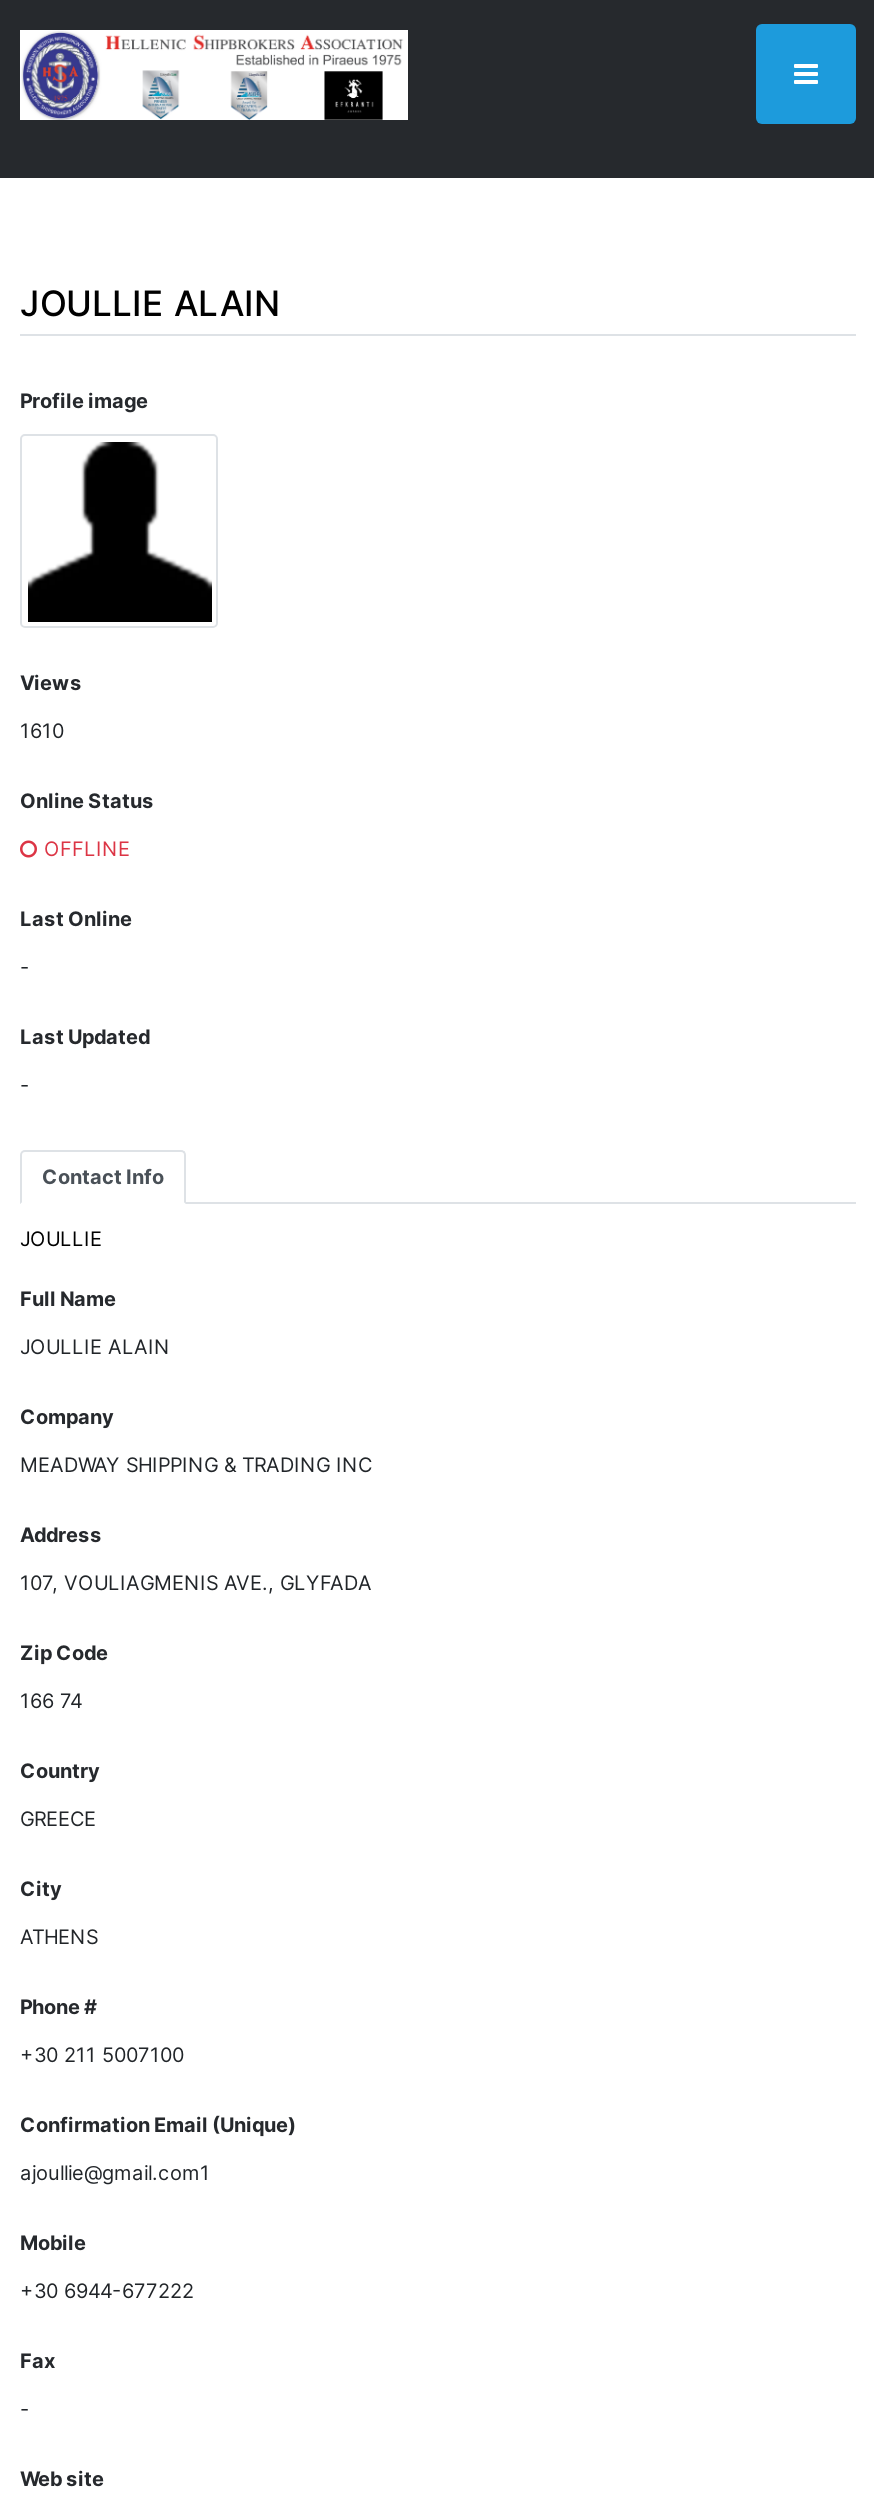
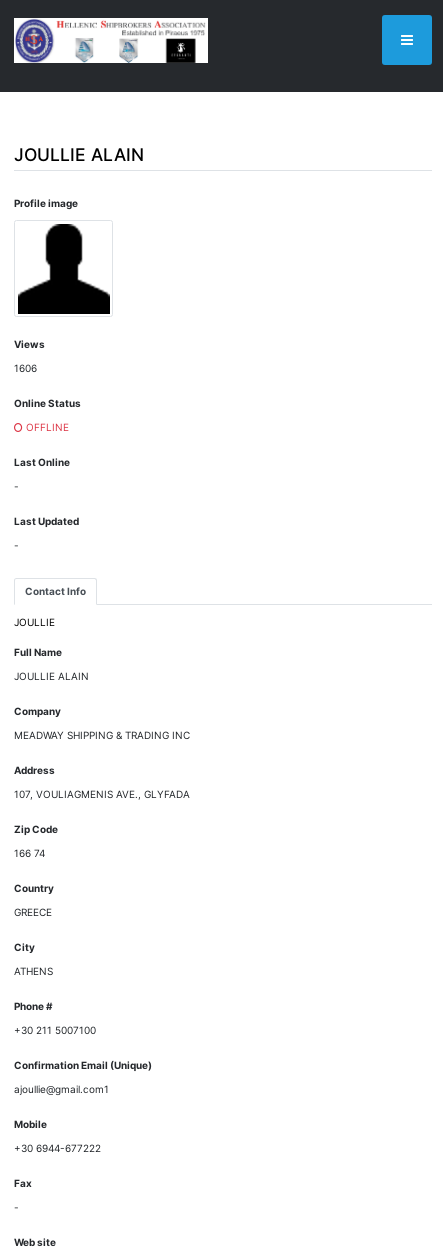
- 1610
+ 1606
